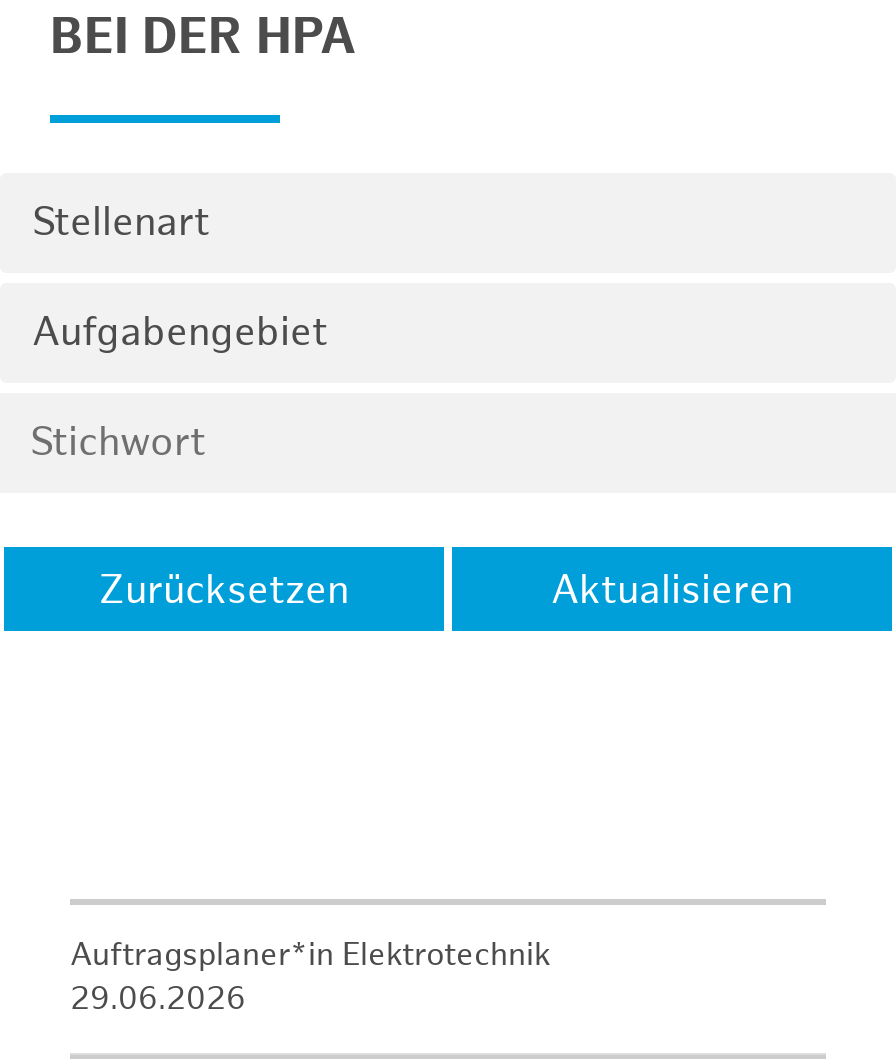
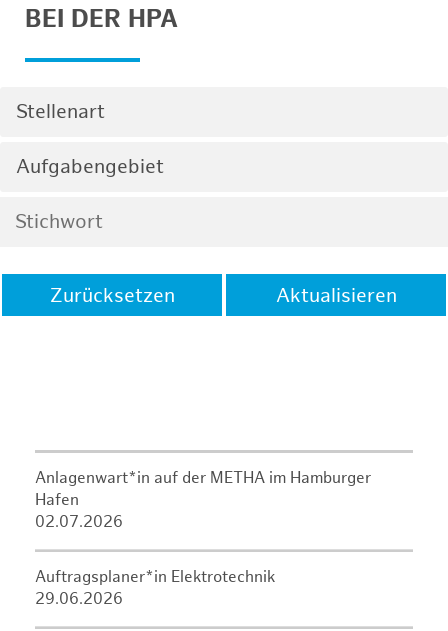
+ Anlagenwart*in auf der METHA im Hamburger
+ Hafen
+ 02.07.2026
